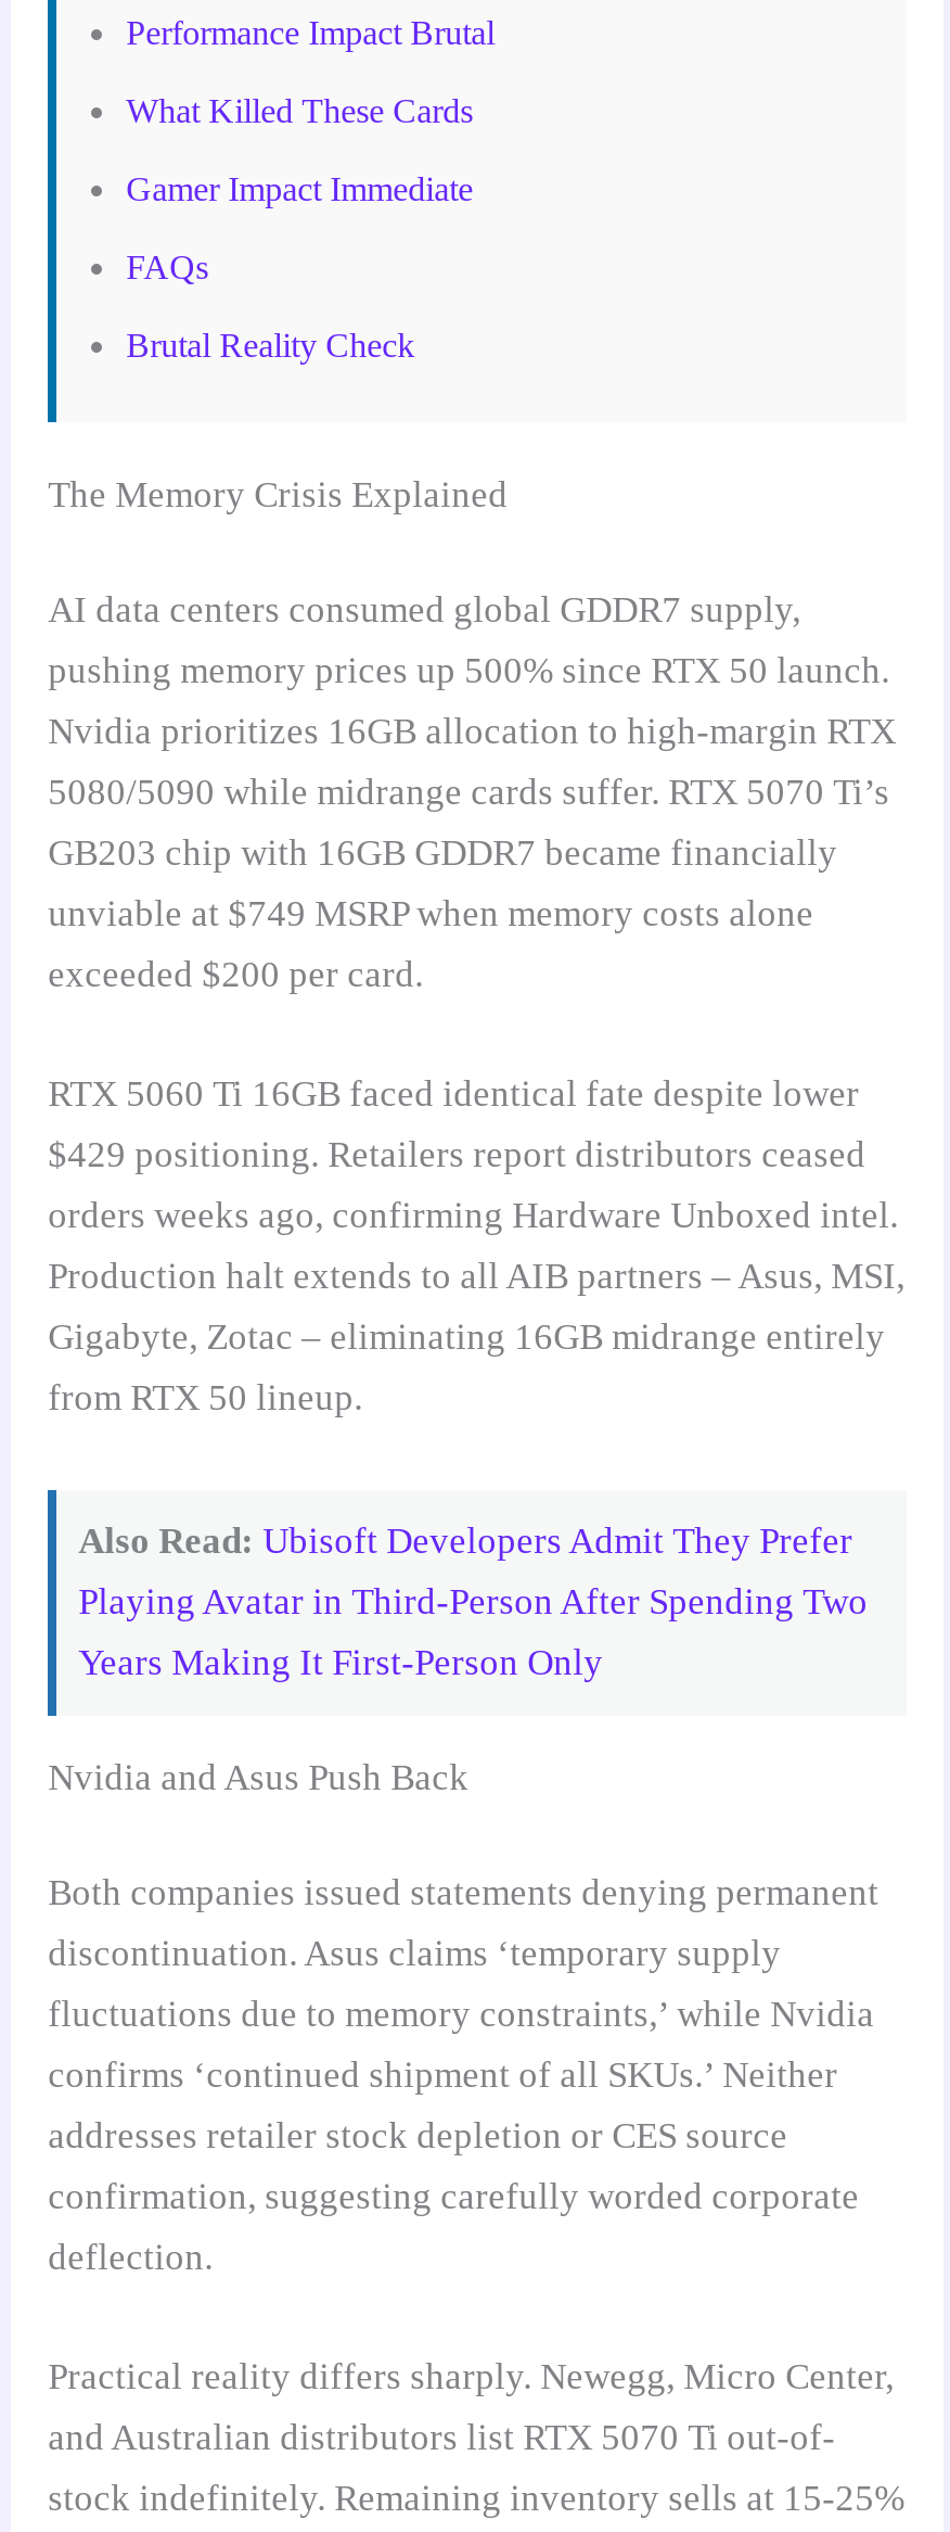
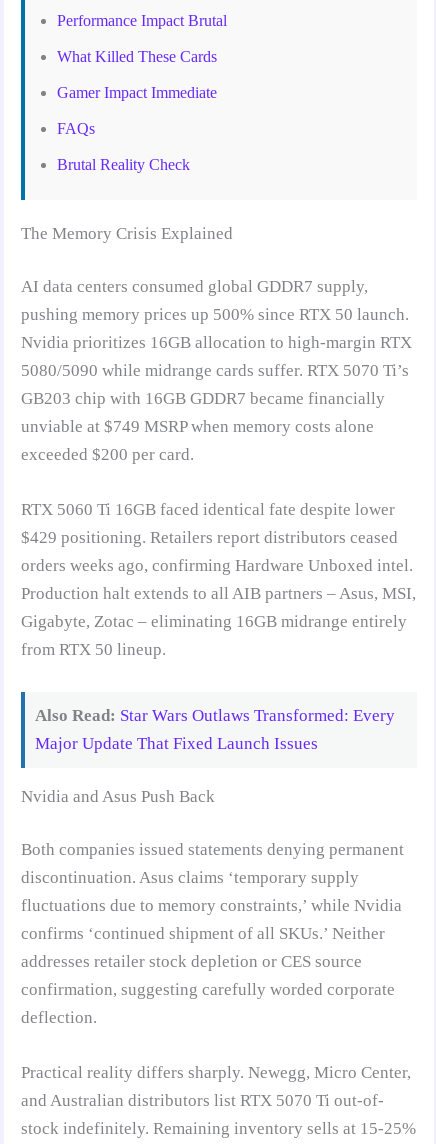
- Also Read: Ubisoft Developers Admit They Prefer
- Playing Avatar in Third-Person After Spending Two
- Years Making It First-Person Only
+ Also Read: Star Wars Outlaws Transformed: Every
+ Major Update That Fixed Launch Issues
